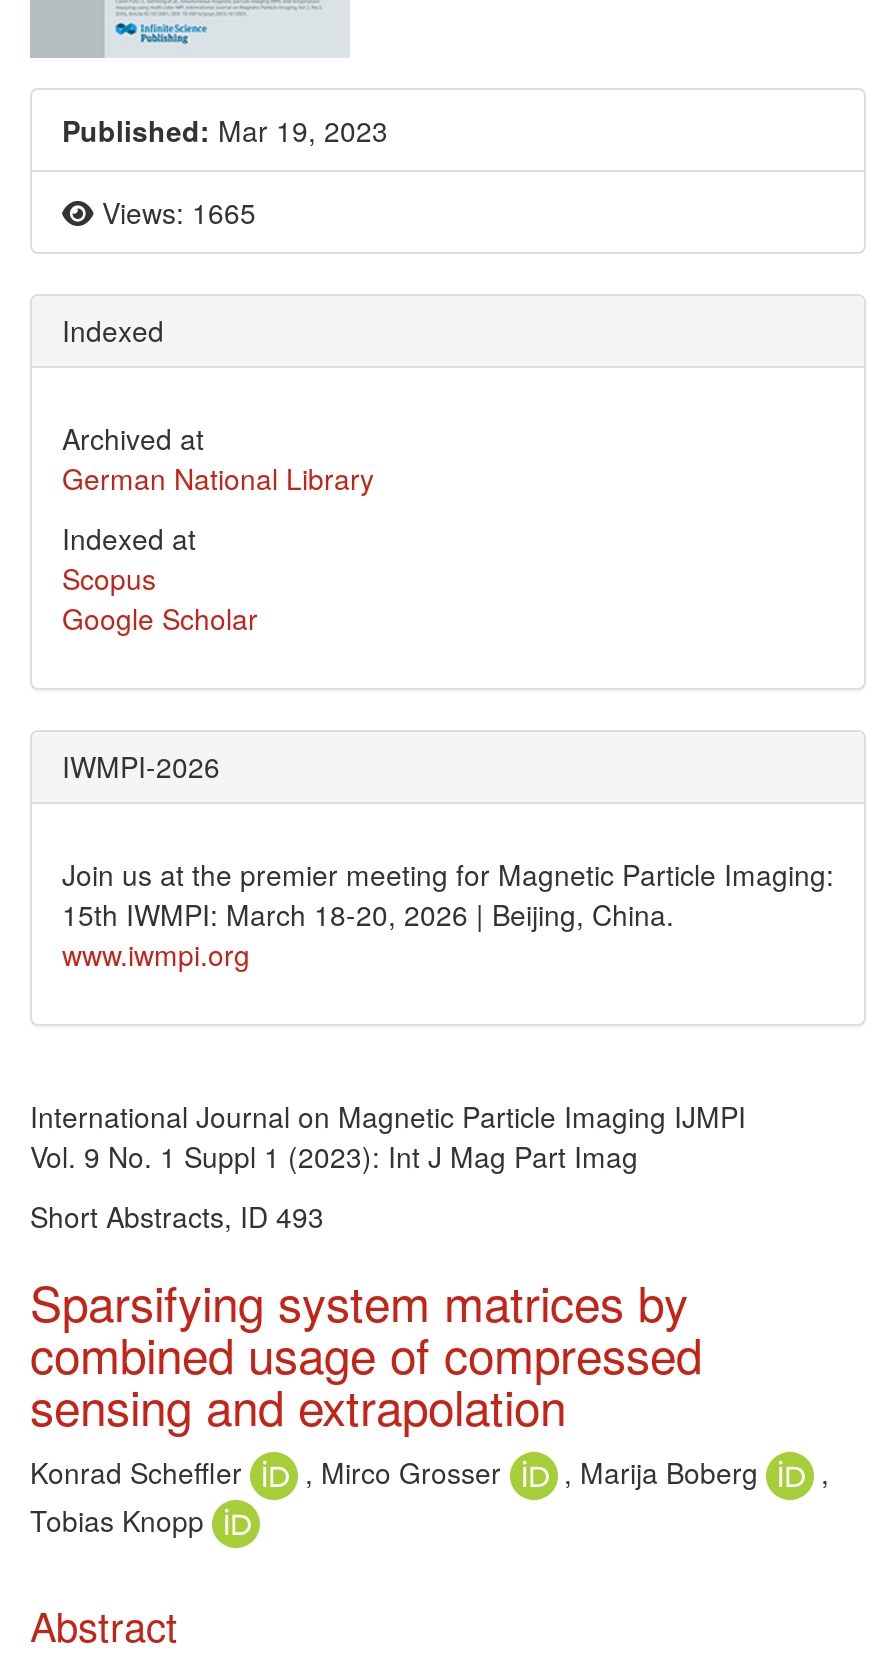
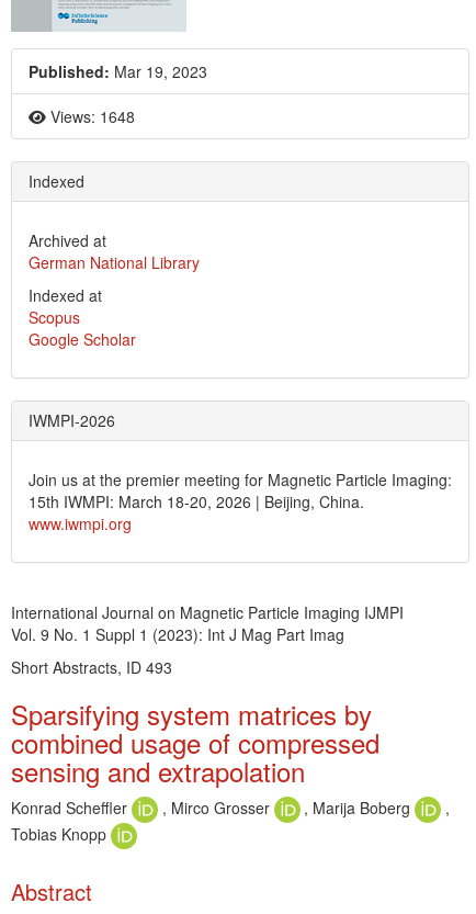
- Views: 1665
+ Views: 1648
